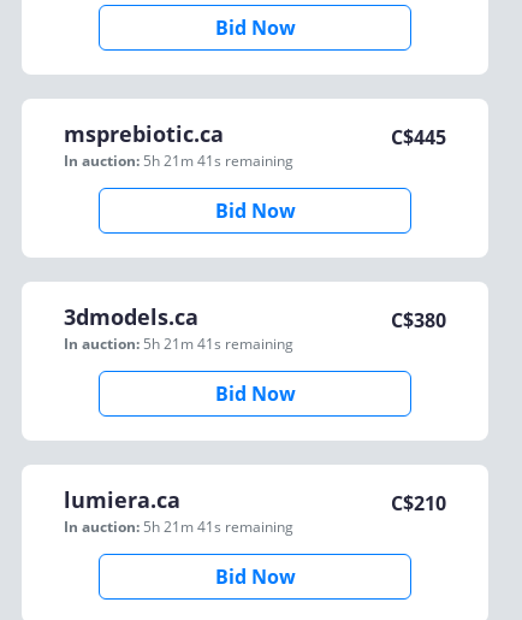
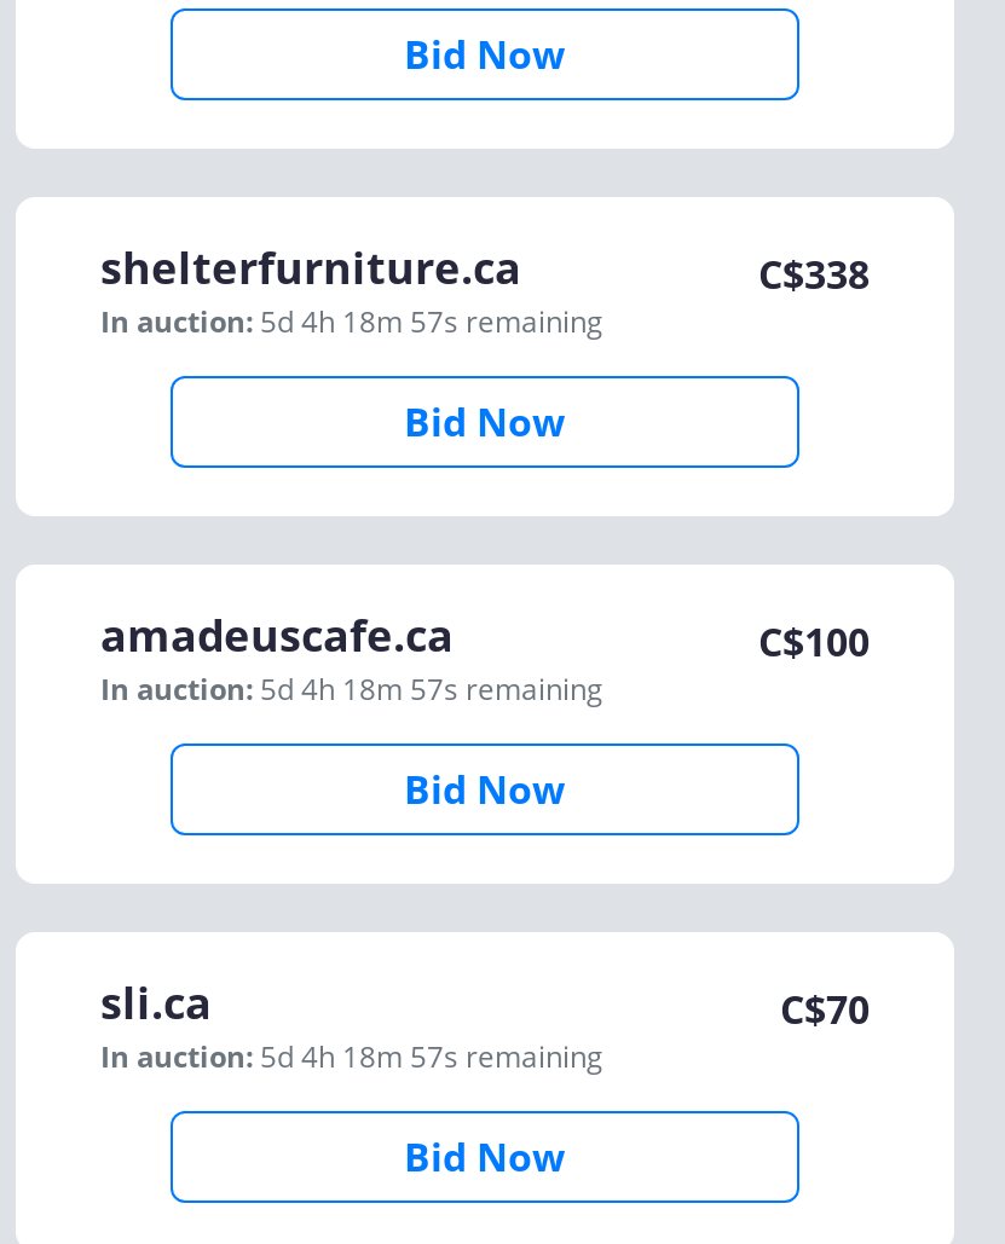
- msprebiotic.ca
- In auction: 5h 21m 41s remaining
+ shelterfurniture.ca
+ In auction: 5d 4h 18m 57s remaining

- C$445
+ C$338

- 3dmodels.ca
- In auction: 5h 21m 41s remaining
+ amadeuscafe.ca
+ In auction: 5d 4h 18m 57s remaining

- C$380
+ C$100

- lumiera.ca
- In auction: 5h 21m 41s remaining
+ sli.ca
+ In auction: 5d 4h 18m 57s remaining

- C$210
+ C$70
